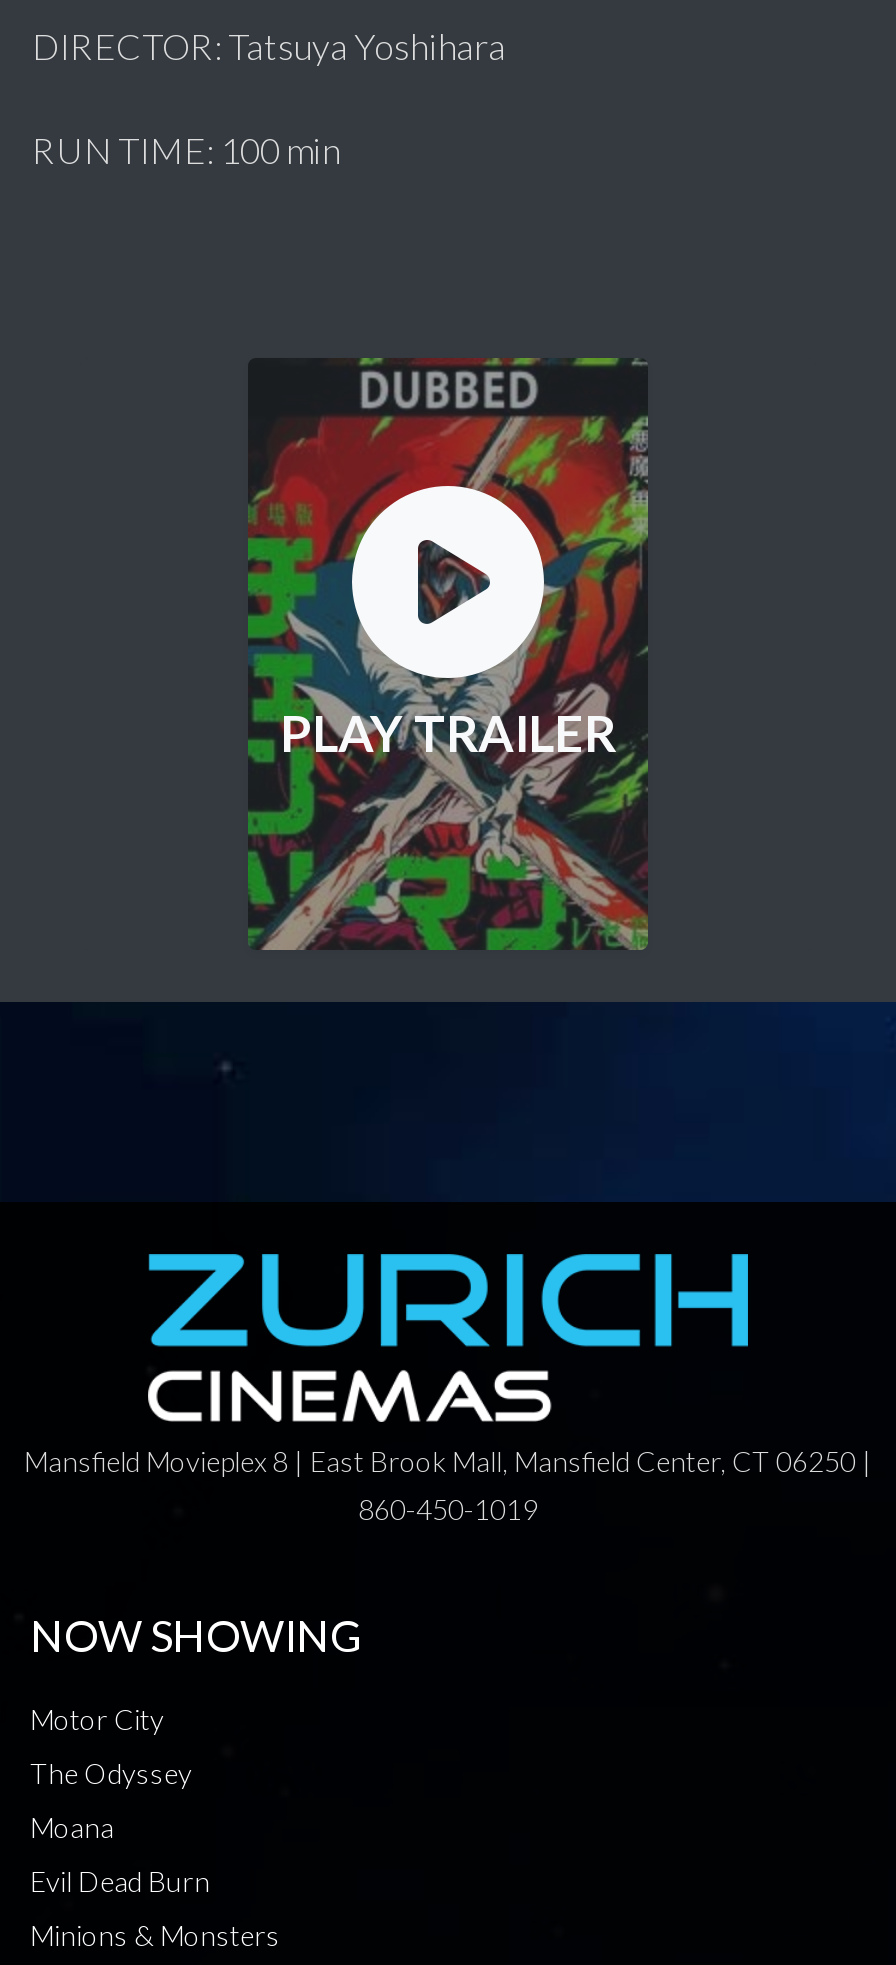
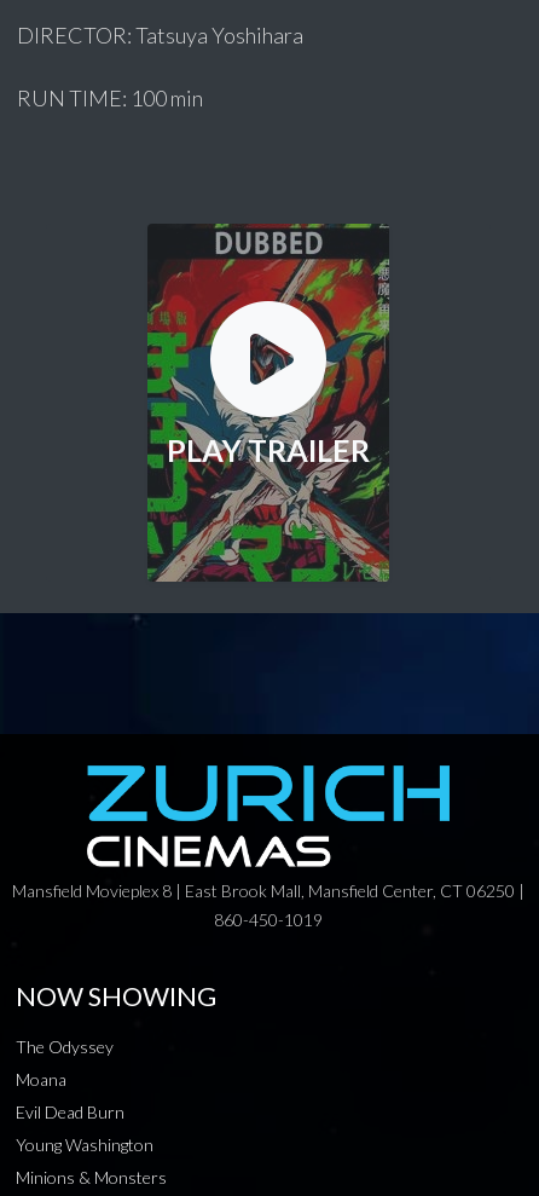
- Motor City

moved up: The Odyssey | Moana | Evil Dead Burn

+ Young Washington
